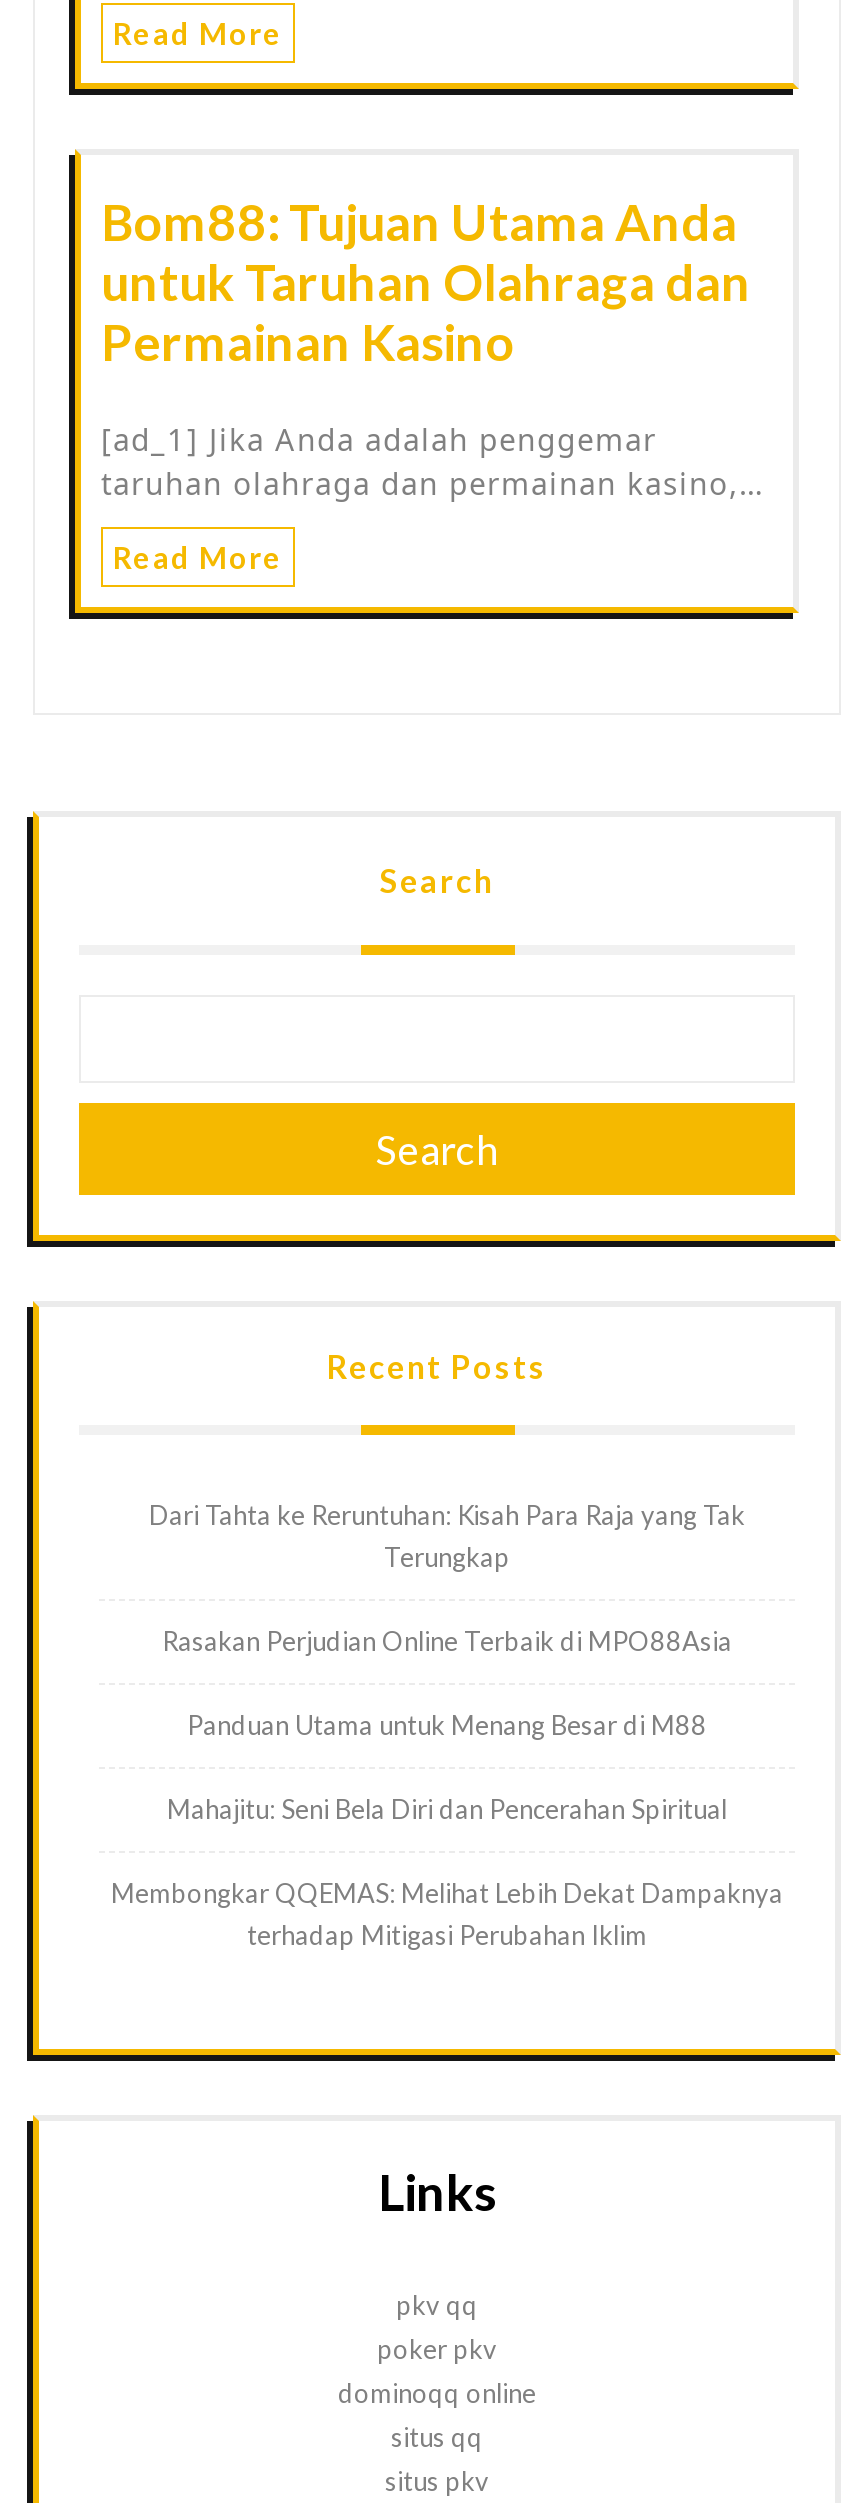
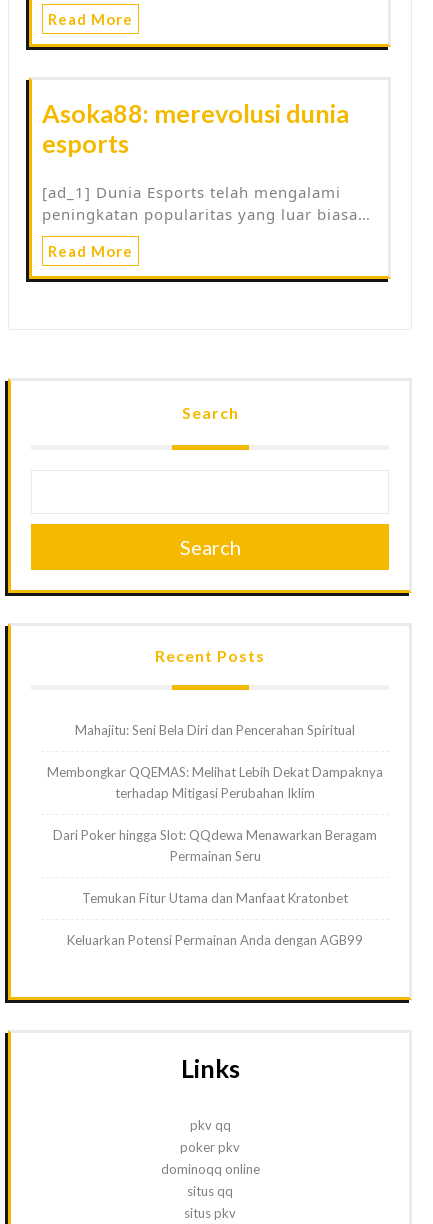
- Bom88: Tujuan Utama Anda
- untuk Taruhan Olahraga dan
- Permainan Kasino
+ Asoka88: merevolusi dunia
+ esports

- [ad_1] Jika Anda adalah penggemar
- taruhan olahraga dan permainan kasino,…
+ [ad_1] Dunia Esports telah mengalami
+ peningkatan popularitas yang luar biasa…

- Dari Tahta ke Reruntuhan: Kisah Para Raja yang Tak
- Terungkap
- Rasakan Perjudian Online Terbaik di MPO88Asia
- Panduan Utama untuk Menang Besar di M88

moved up: Mahajitu: Seni Bela Diri dan Pencerahan Spiritual | Membongkar QQEMAS: Melihat Lebih Dekat Dampaknya | terhadap Mitigasi Perubahan Iklim

+ Dari Poker hingga Slot: QQdewa Menawarkan Beragam
+ Permainan Seru
+ Temukan Fitur Utama dan Manfaat Kratonbet
+ Keluarkan Potensi Permainan Anda dengan AGB99
